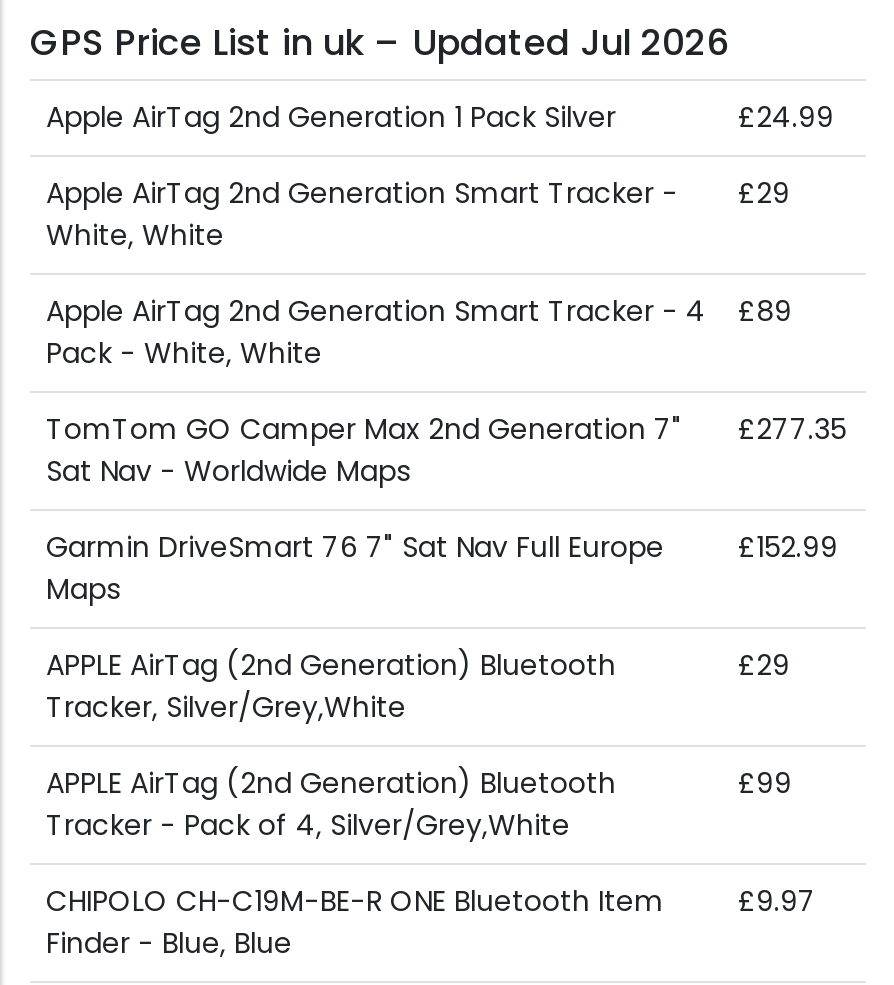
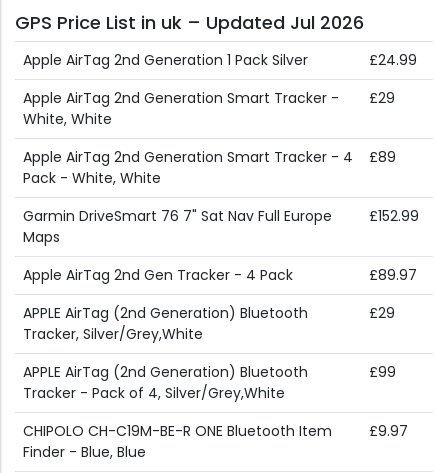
- TomTom GO Camper Max 2nd Generation 7"
- Sat Nav - Worldwide Maps

- £277.35

moved up: Garmin DriveSmart 76 7" Sat Nav Full Europe | Maps | £152.99

+ Apple AirTag 2nd Gen Tracker - 4 Pack
+ £89.97
